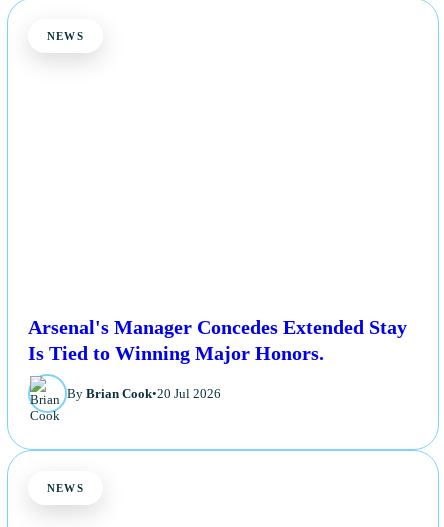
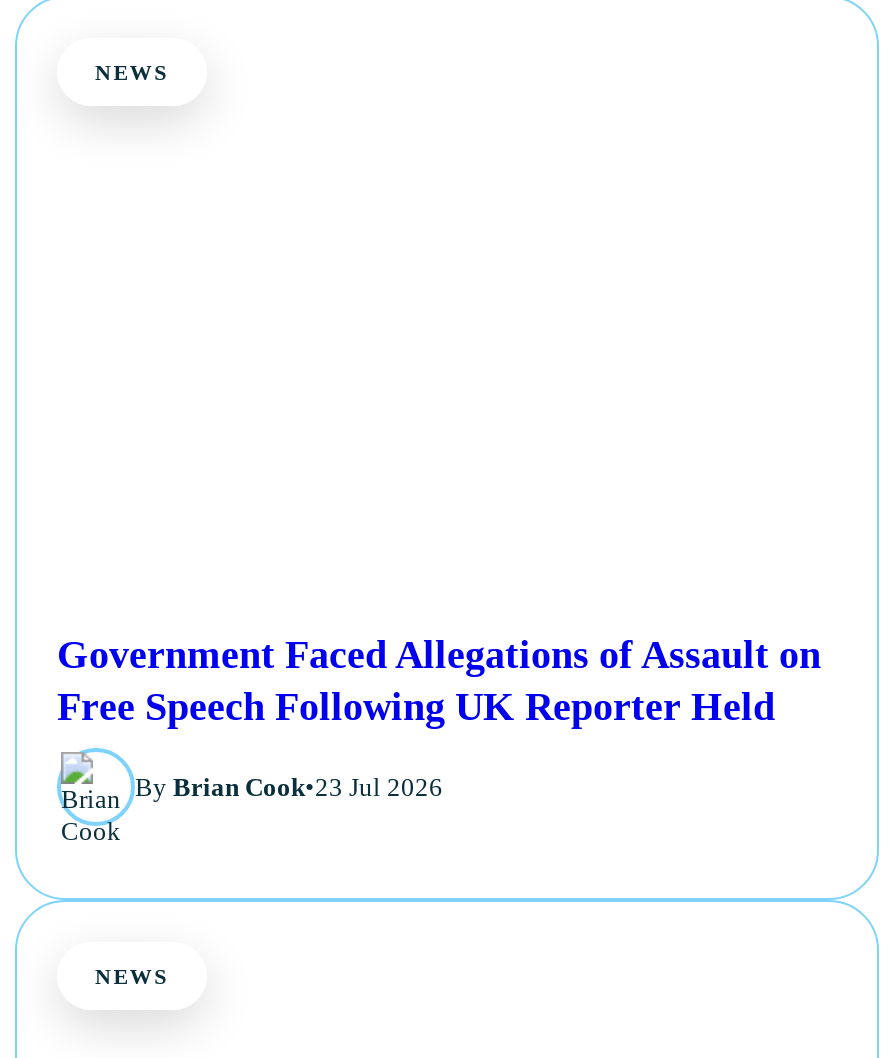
- Arsenal's Manager Concedes Extended Stay
- Is Tied to Winning Major Honors.
+ Government Faced Allegations of Assault on
+ Free Speech Following UK Reporter Held

- By Brian Cook•20 Jul 2026
+ By Brian Cook•23 Jul 2026
